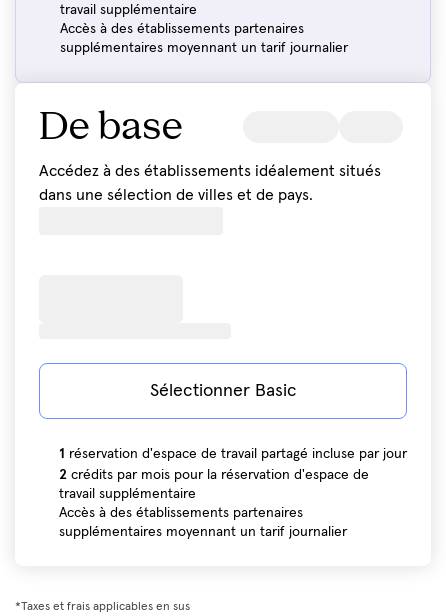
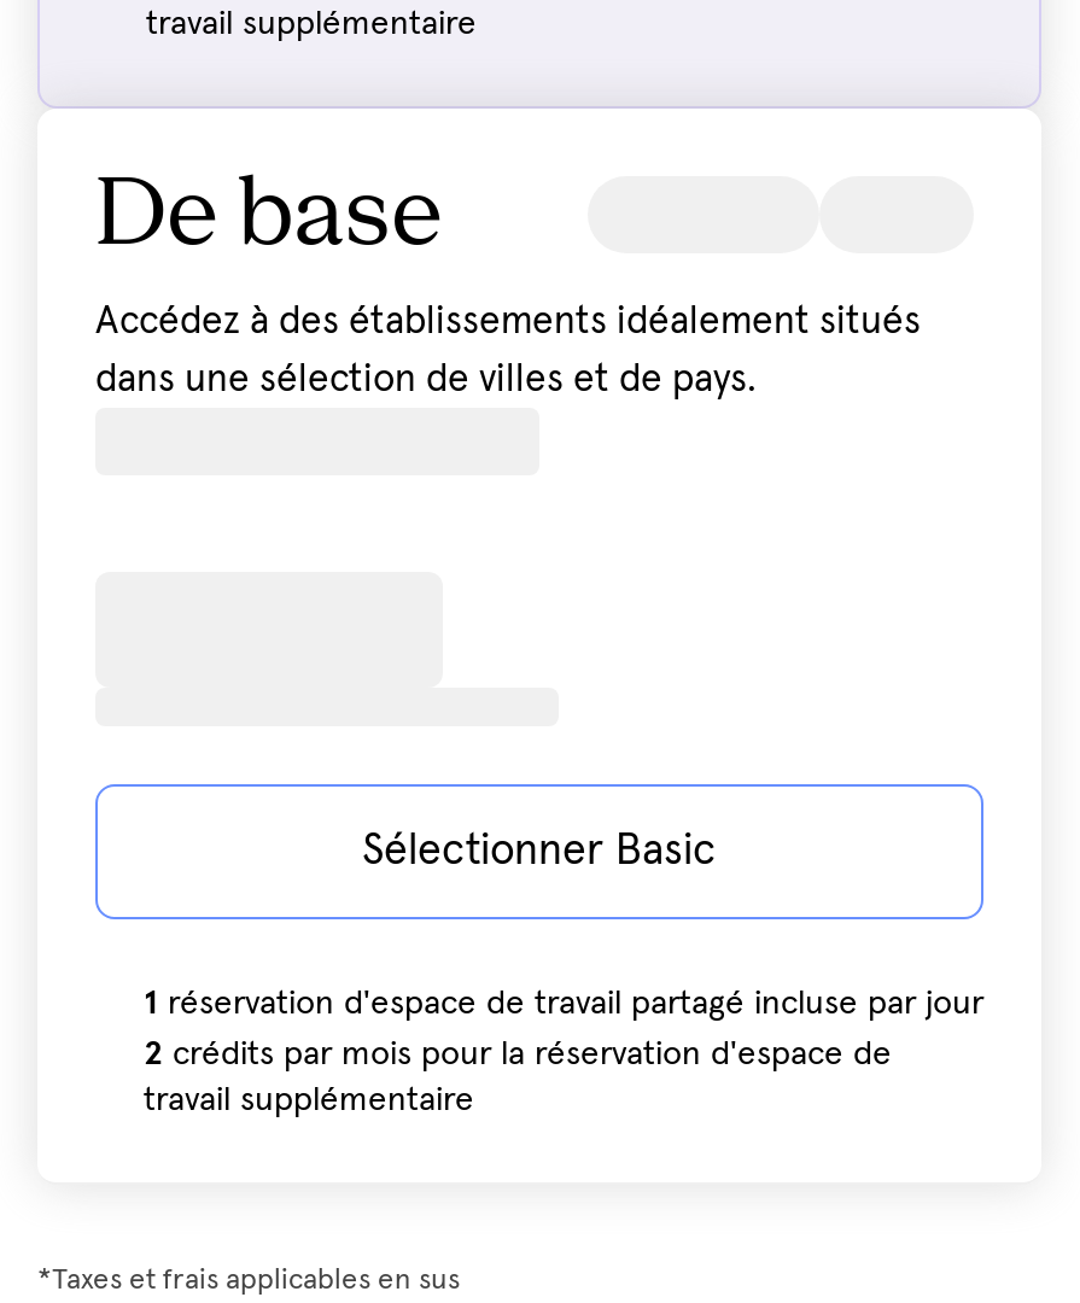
- Accès à des établissements partenaires
- supplémentaires moyennant un tarif journalier

- Accès à des établissements partenaires
- supplémentaires moyennant un tarif journalier
